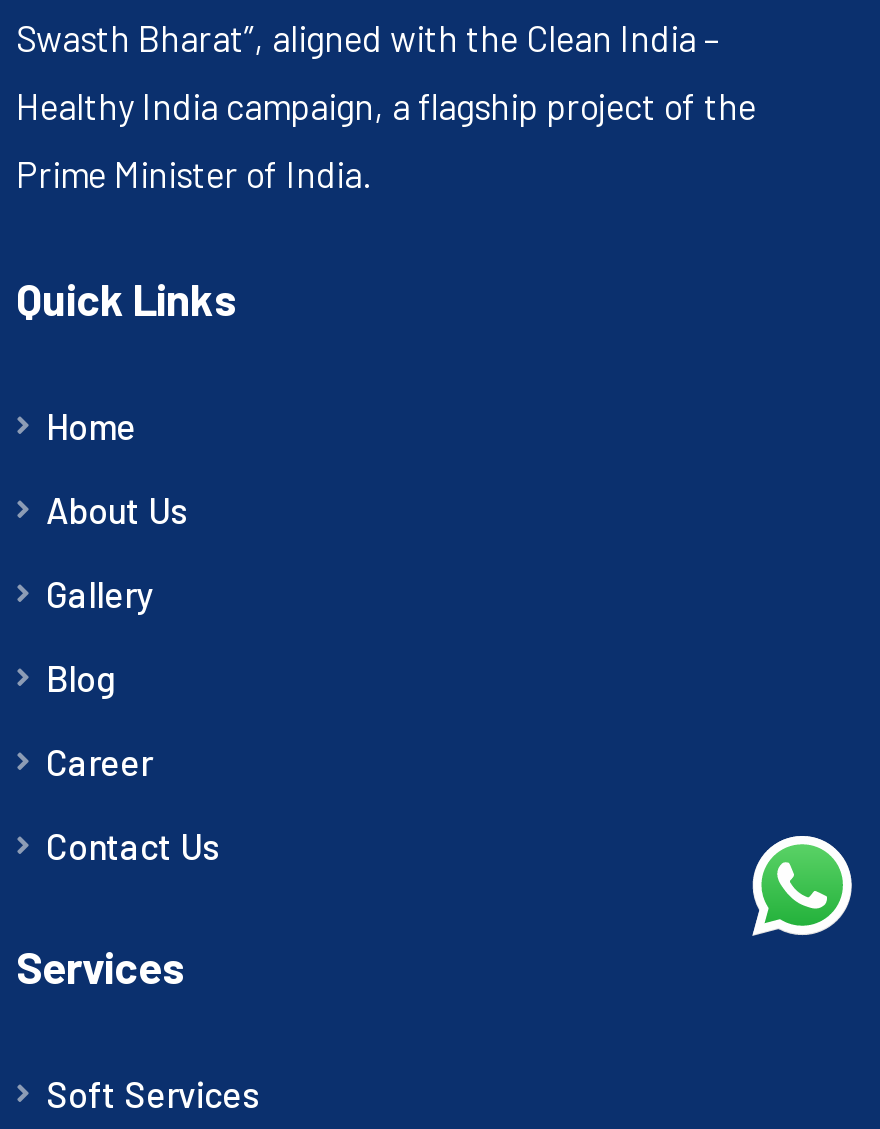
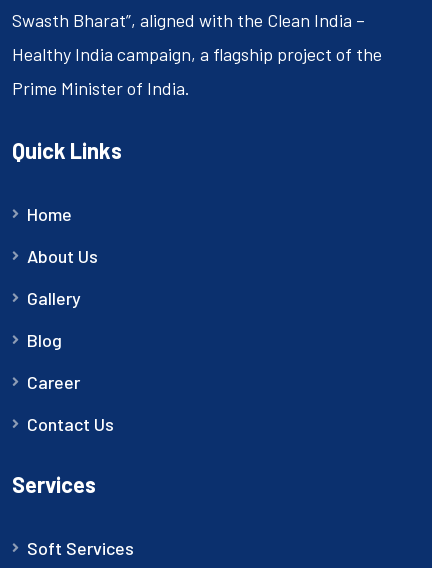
- [image]
